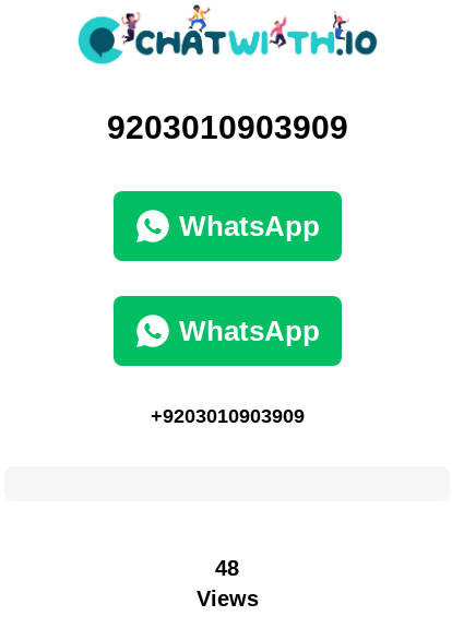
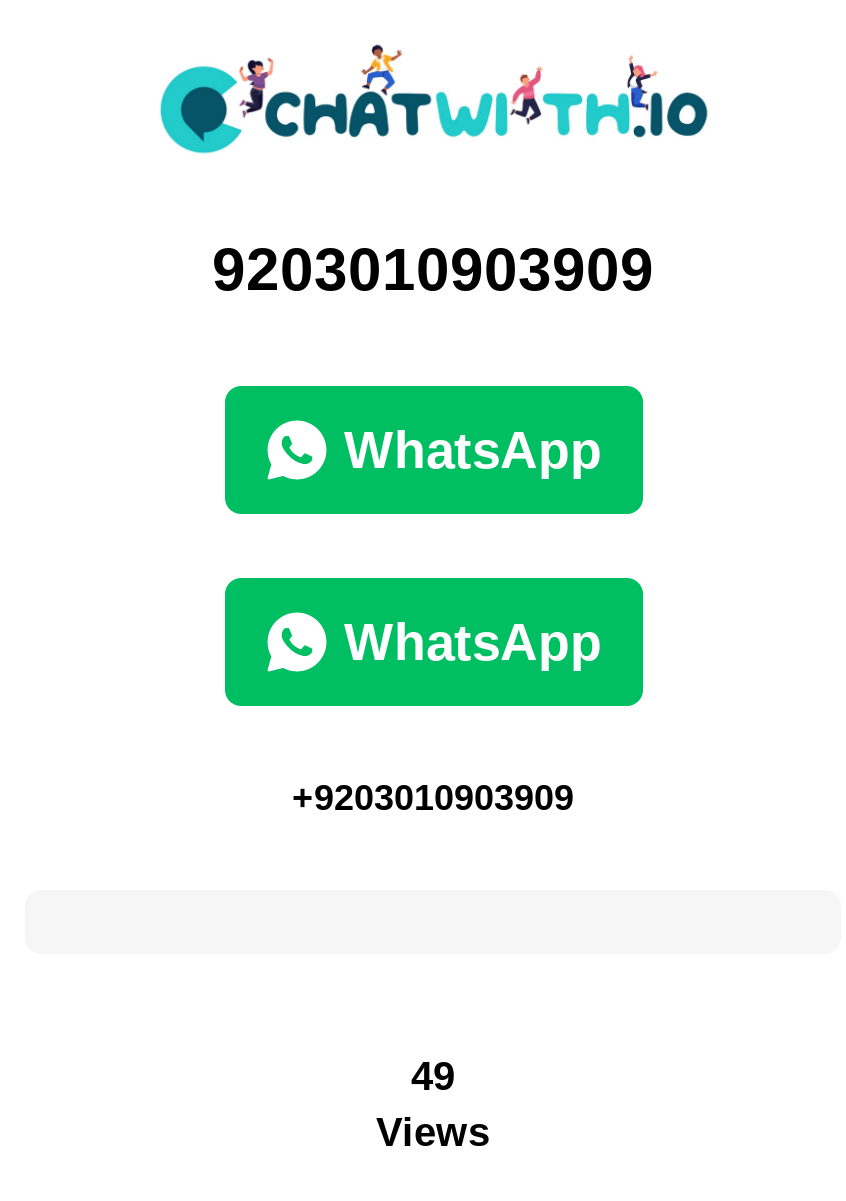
- 48
+ 49
